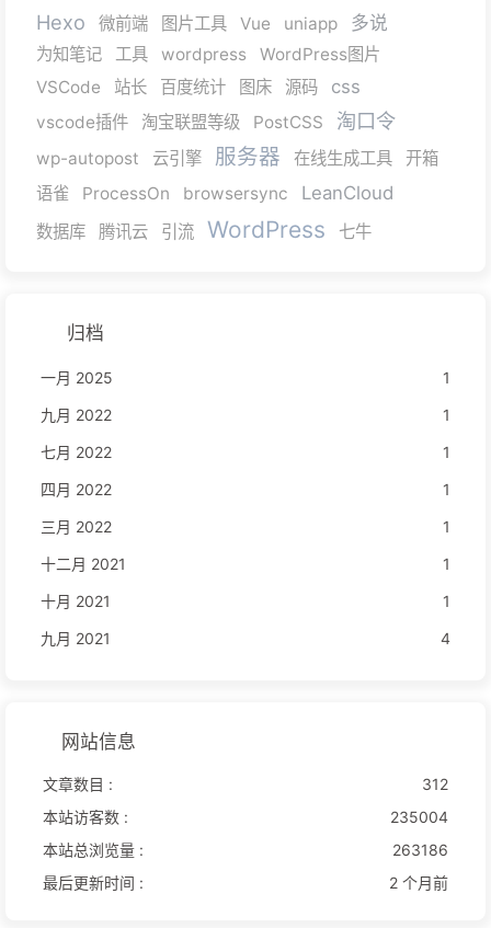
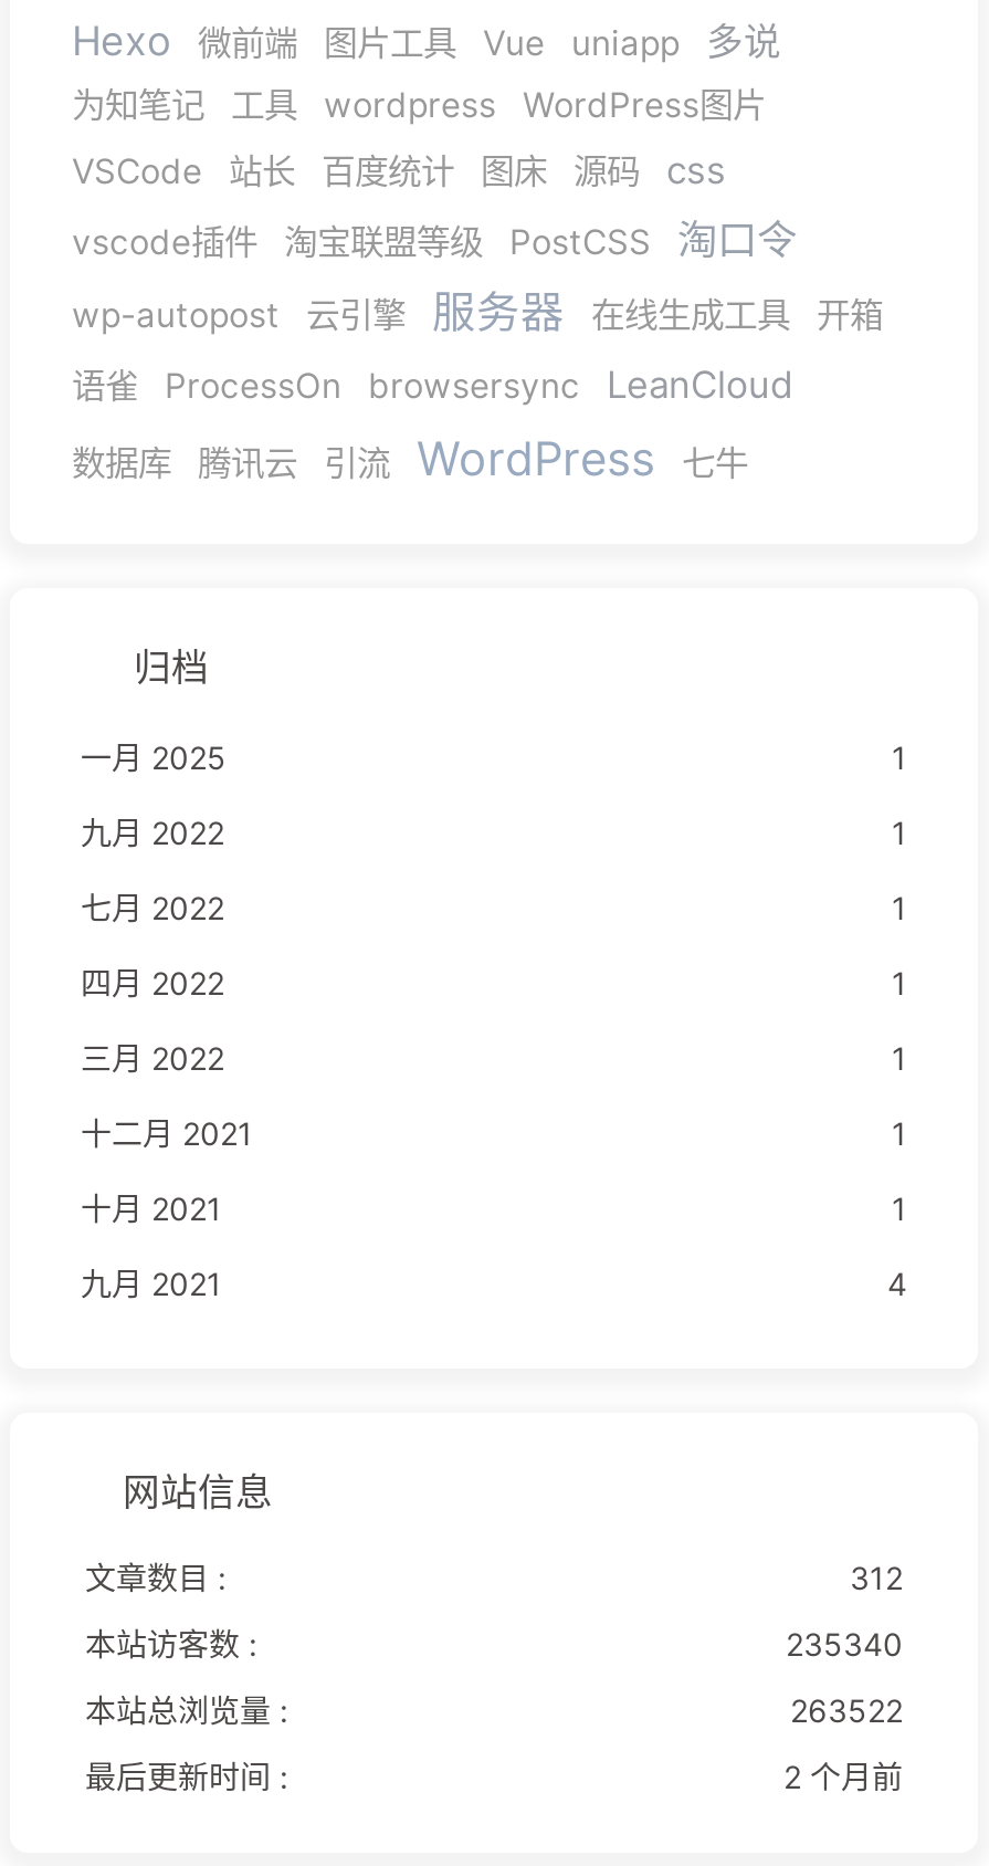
- 235004
+ 235340

- 263186
+ 263522
